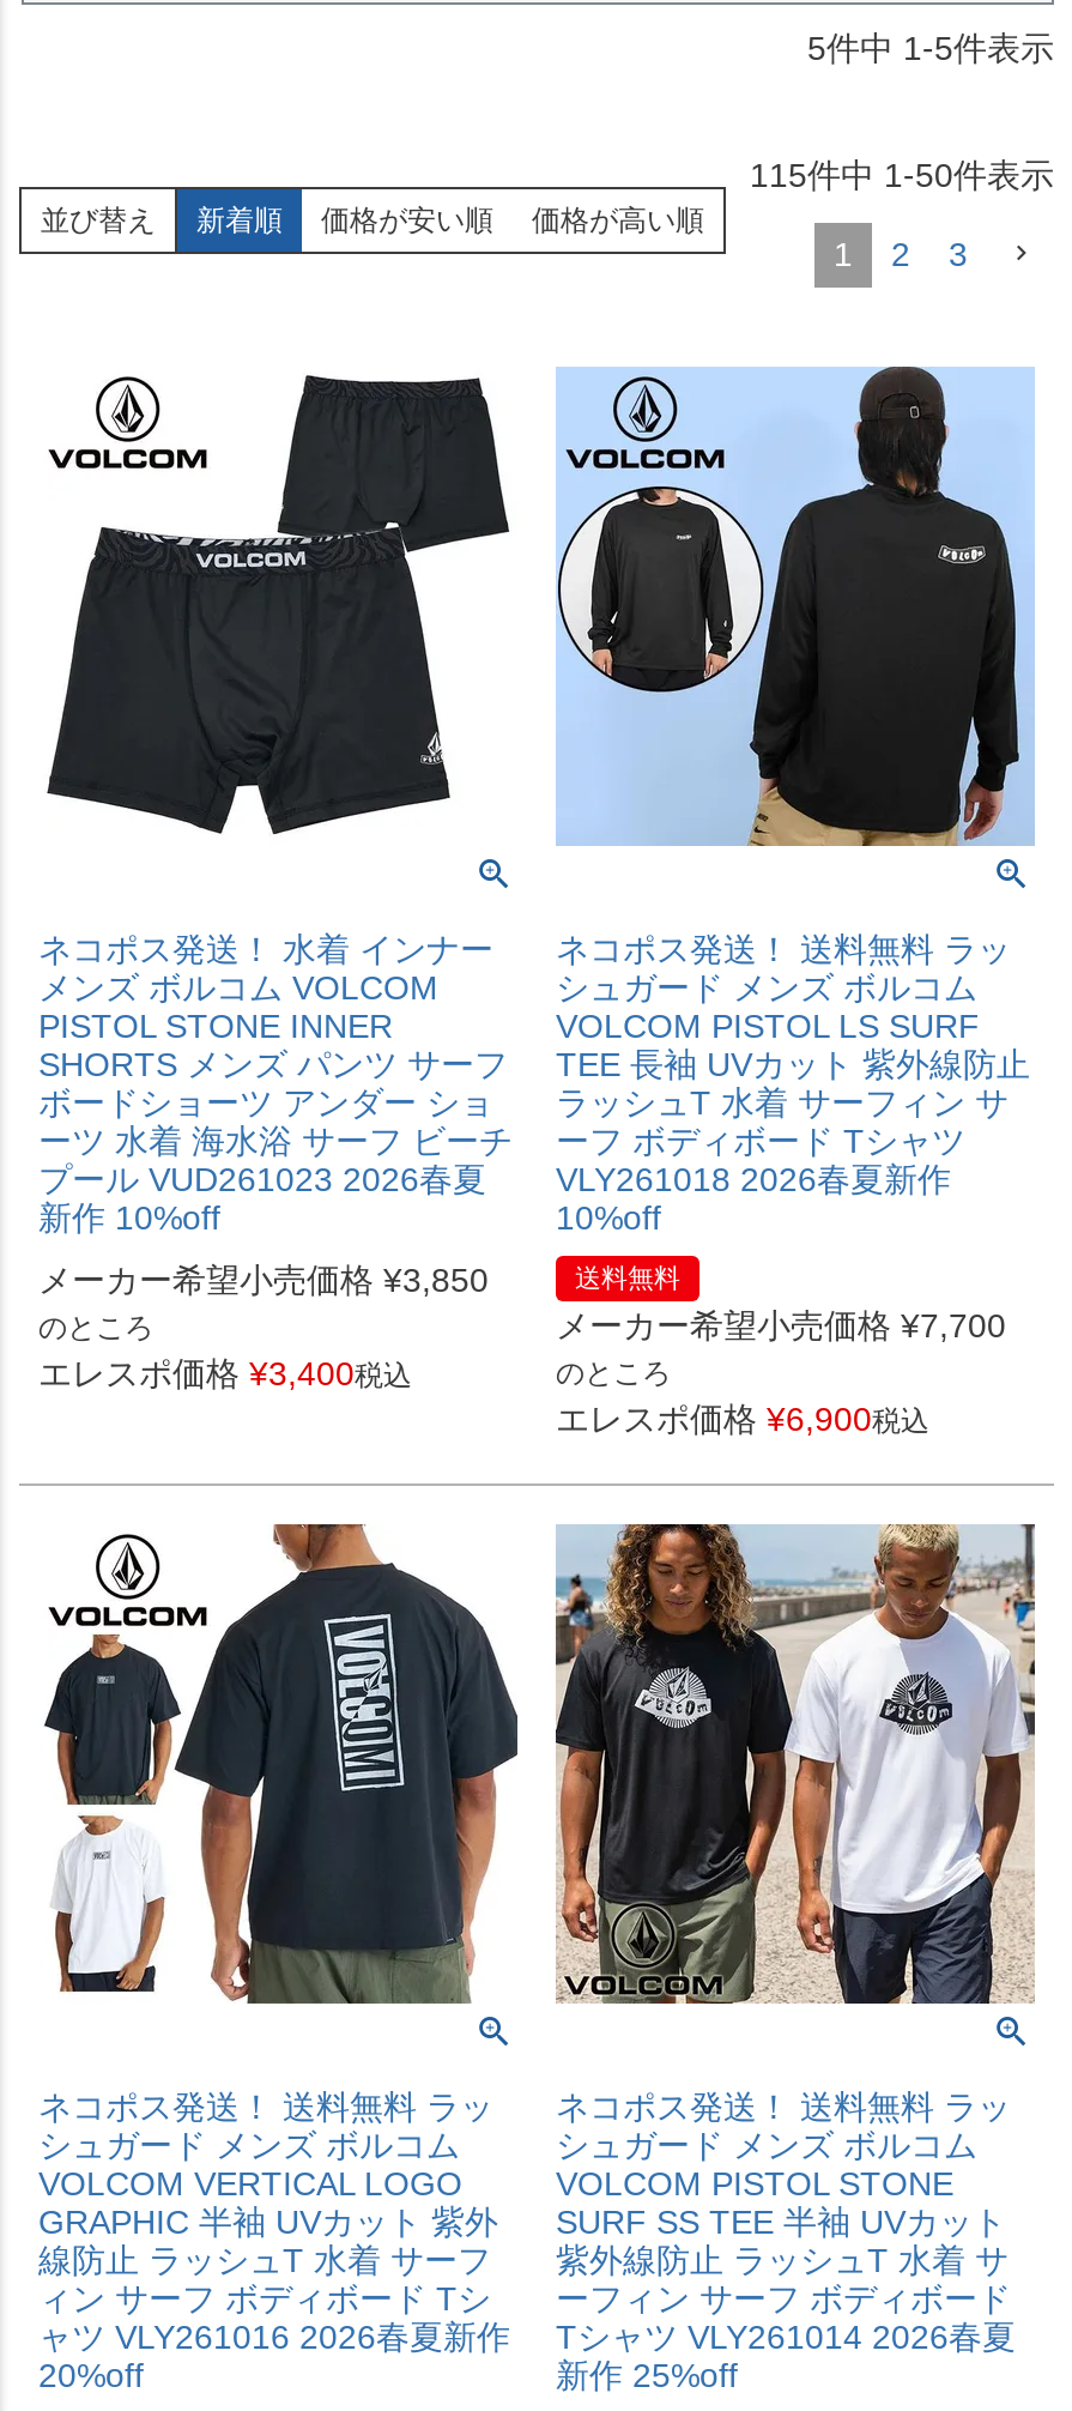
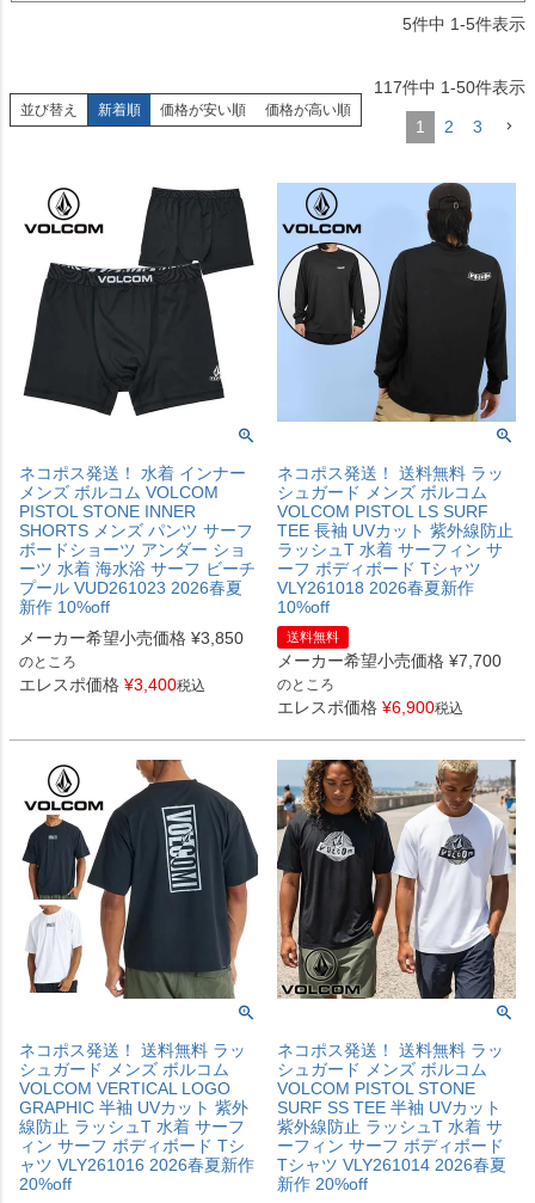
- 115件中 1-50件表示
+ 117件中 1-50件表示

- 新作 25%off
+ 新作 20%off
